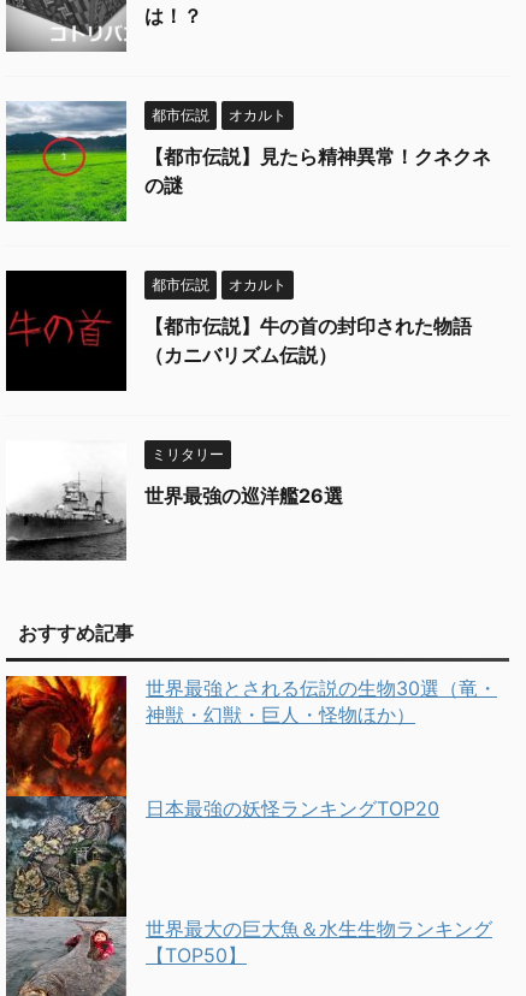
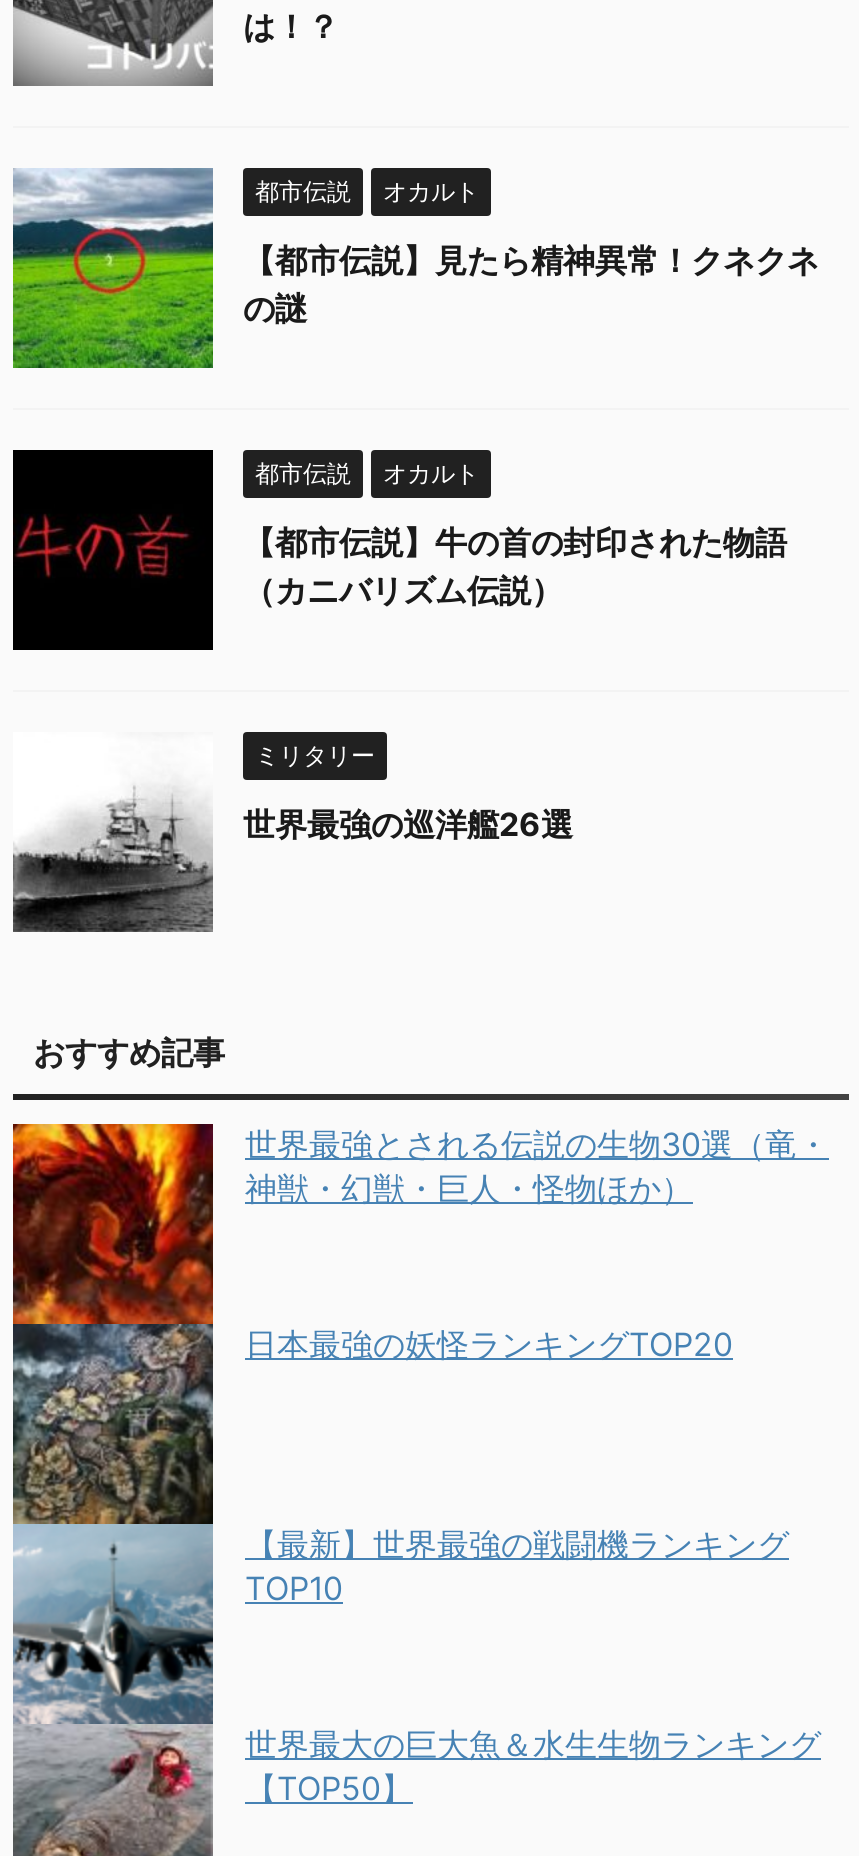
+ [image]
+ 【最新】世界最強の戦闘機ランキング
+ TOP10
